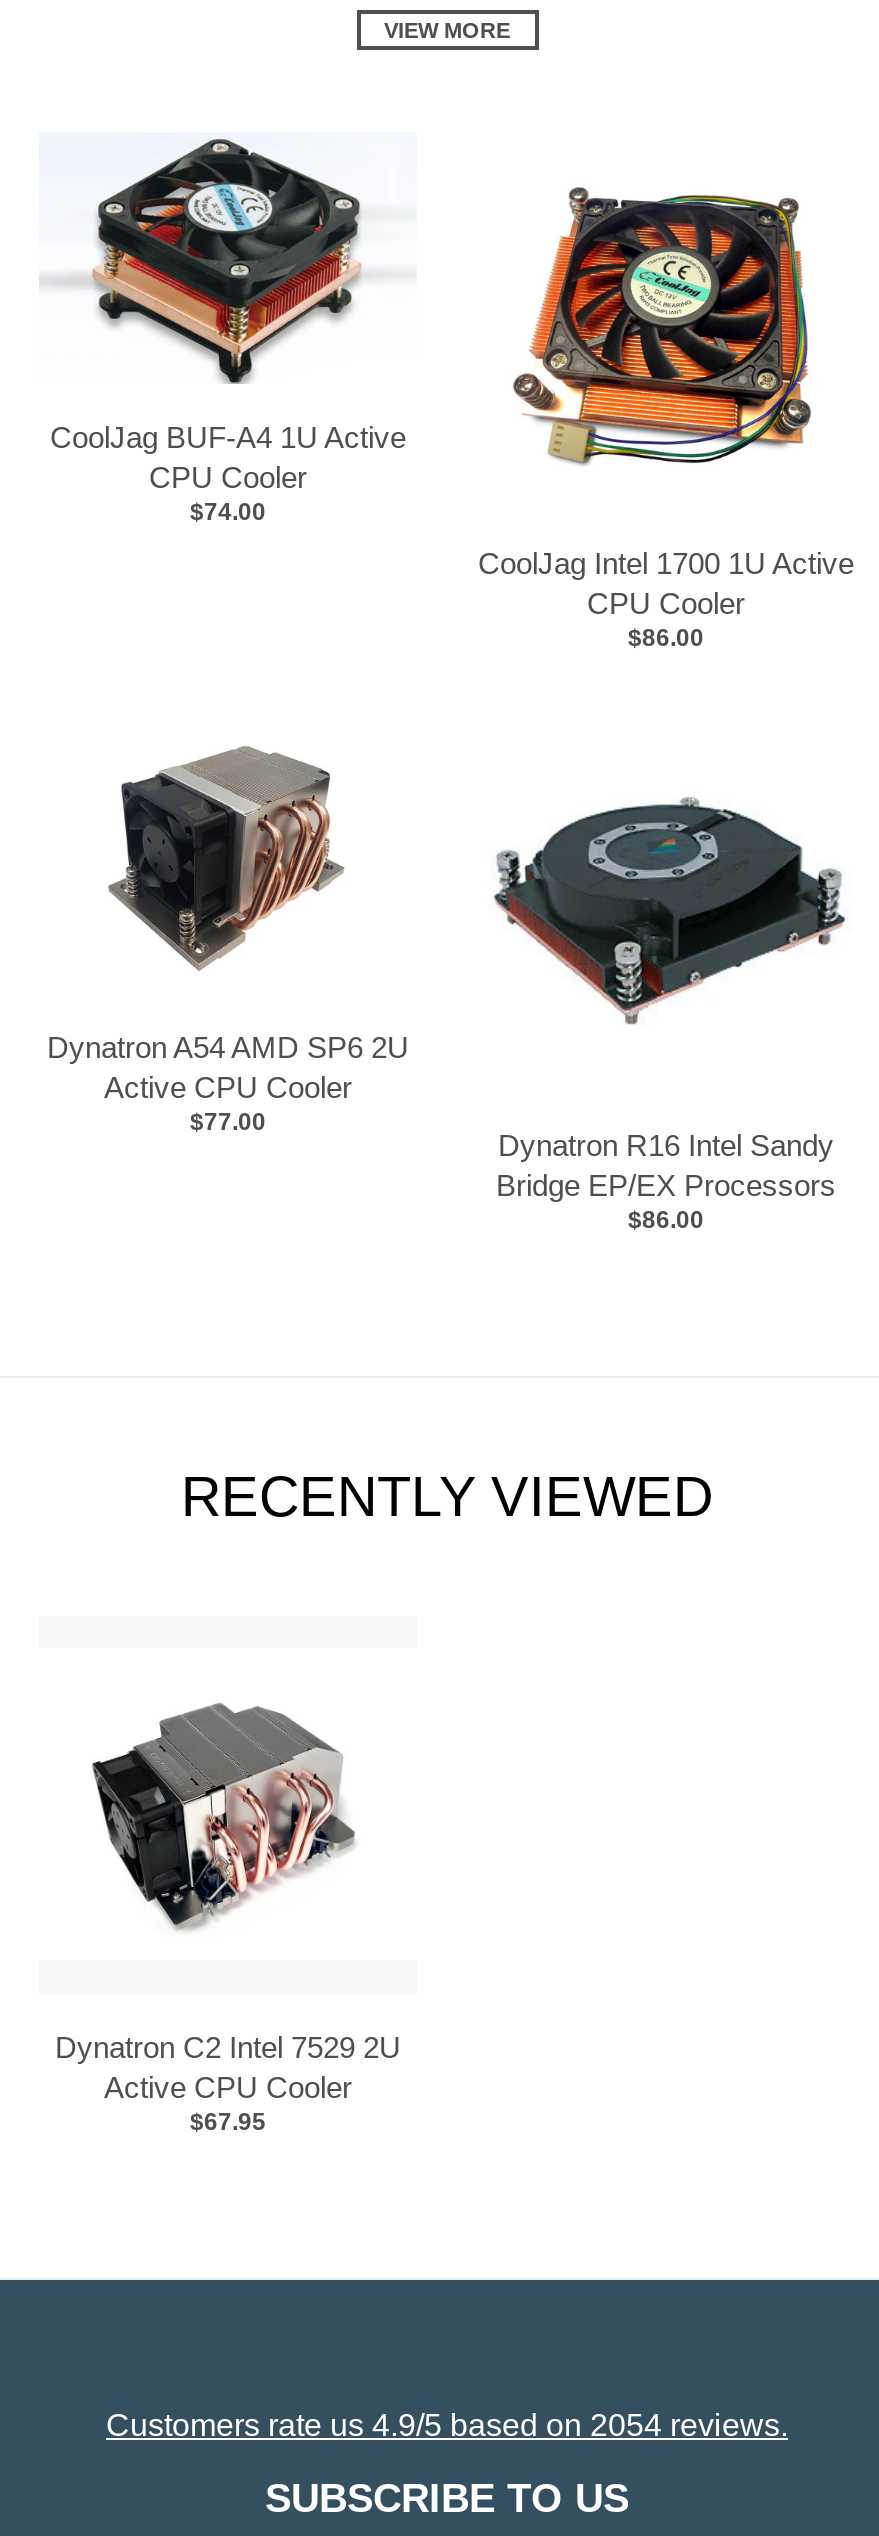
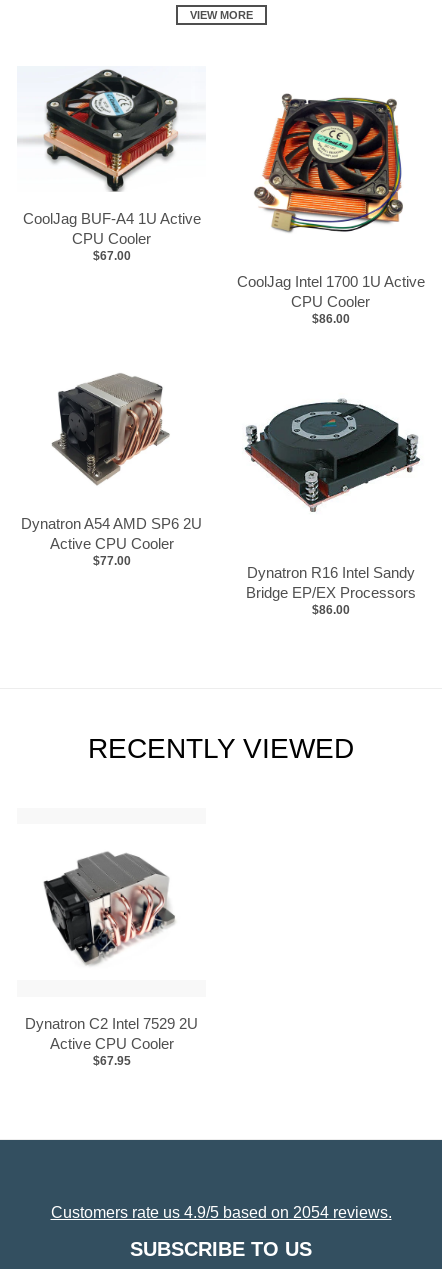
- $74.00
+ $67.00
